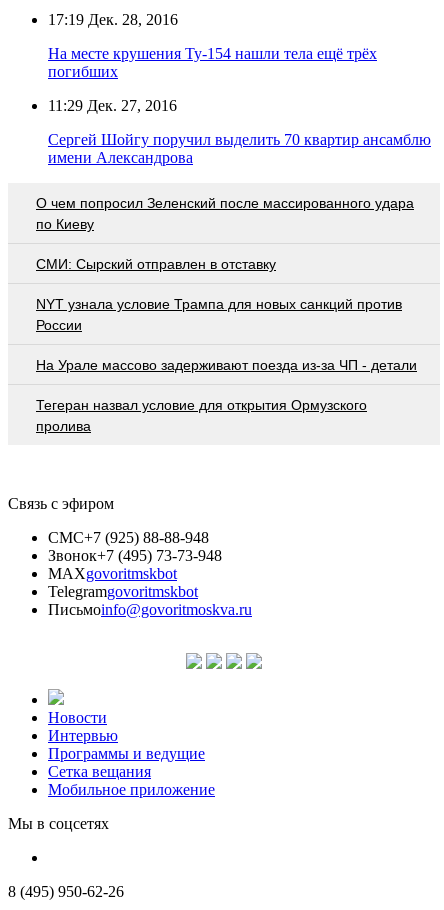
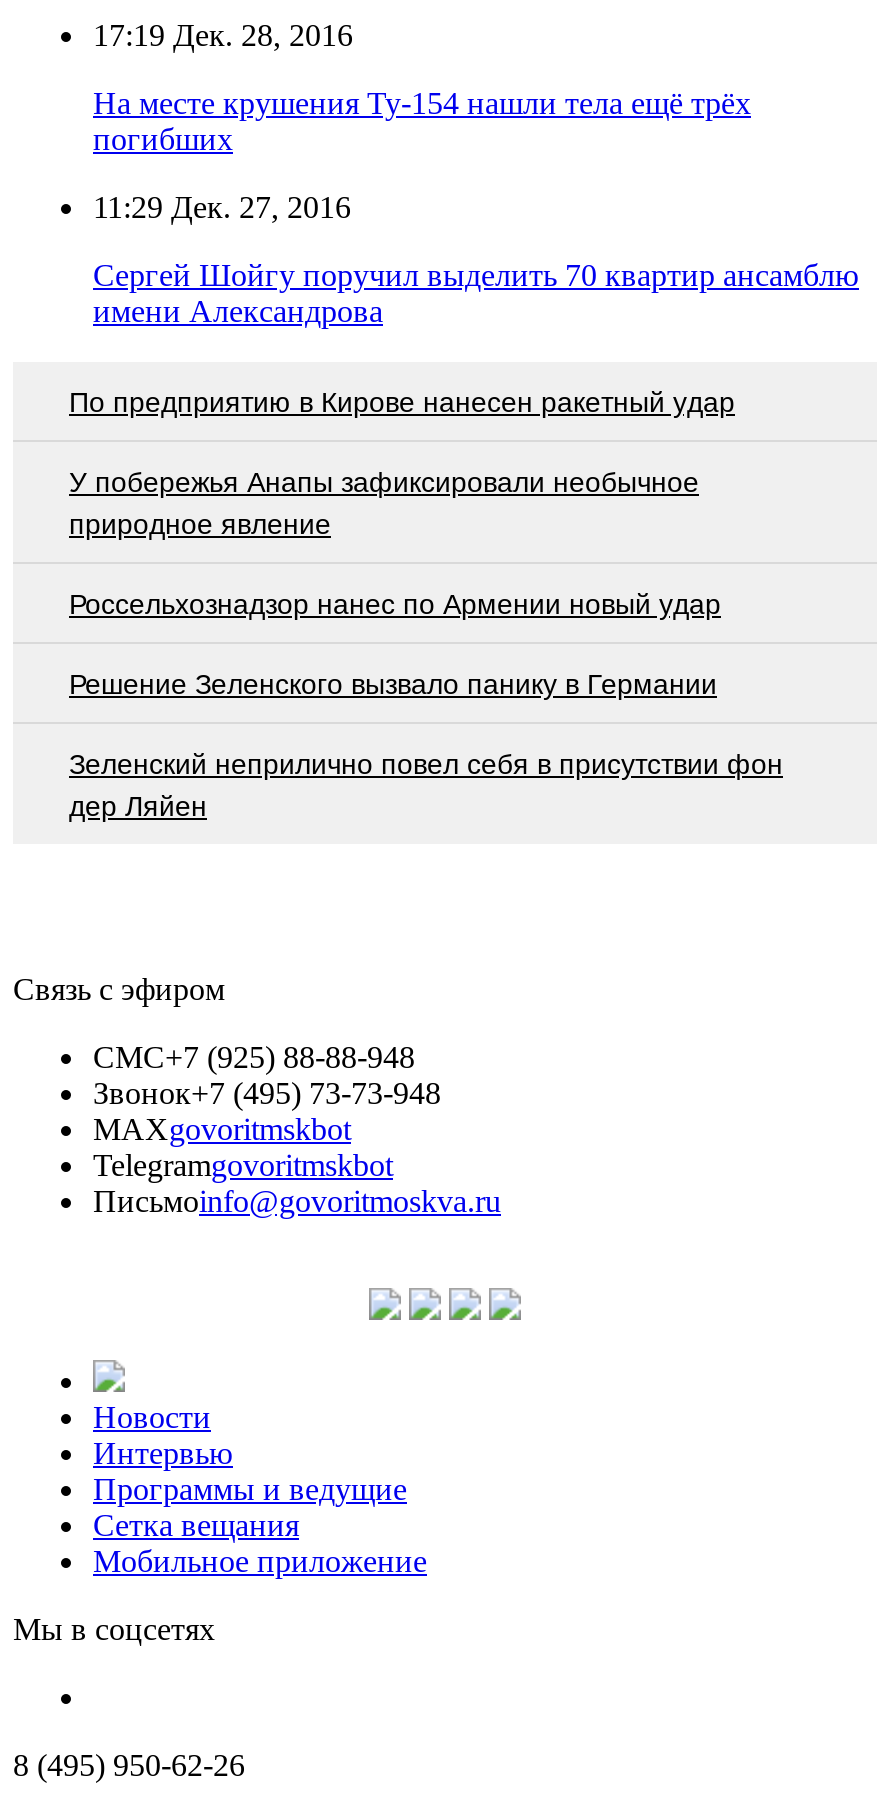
- О чем попросил Зеленский после массированного удара
- по Киеву
+ По предприятию в Кирове нанесен ракетный удар

- СМИ: Сырский отправлен в отставку
+ У побережья Анапы зафиксировали необычное
+ природное явление

- NYT узнала условие Трампа для новых санкций против
- России
+ Россельхознадзор нанес по Армении новый удар

- На Урале массово задерживают поезда из-за ЧП - детали
+ Решение Зеленского вызвало панику в Германии

- Тегеран назвал условие для открытия Ормузского
- пролива
+ Зеленский неприлично повел cебя в присутствии фон
+ дер Ляйен
